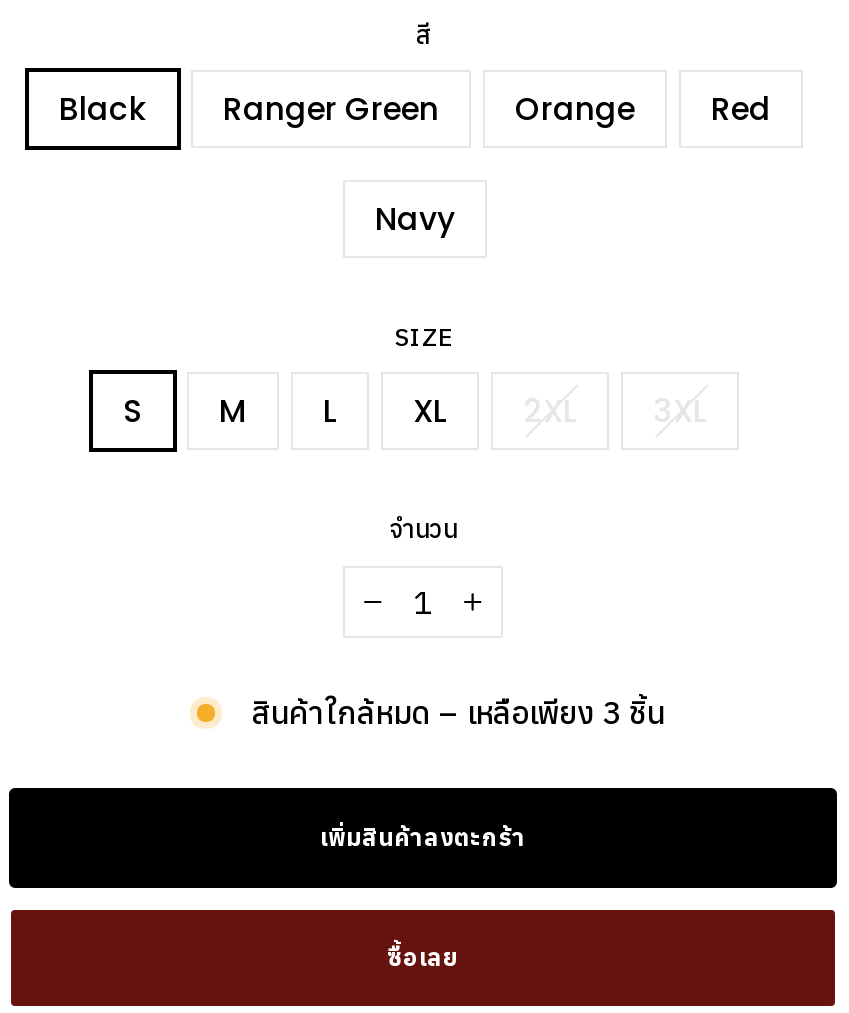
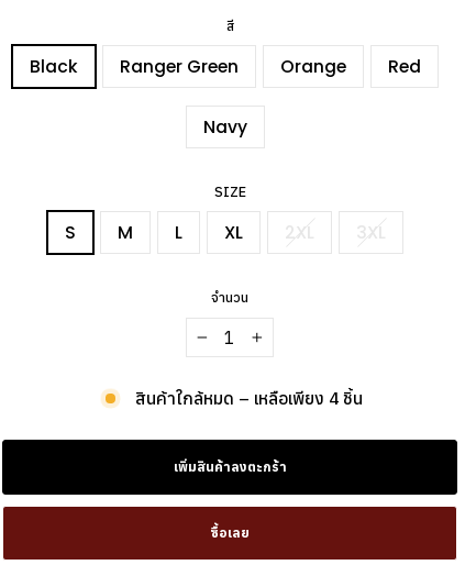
- สินค้าใกล้หมด – เหลือเพียง 3 ชิ้น
+ สินค้าใกล้หมด – เหลือเพียง 4 ชิ้น
